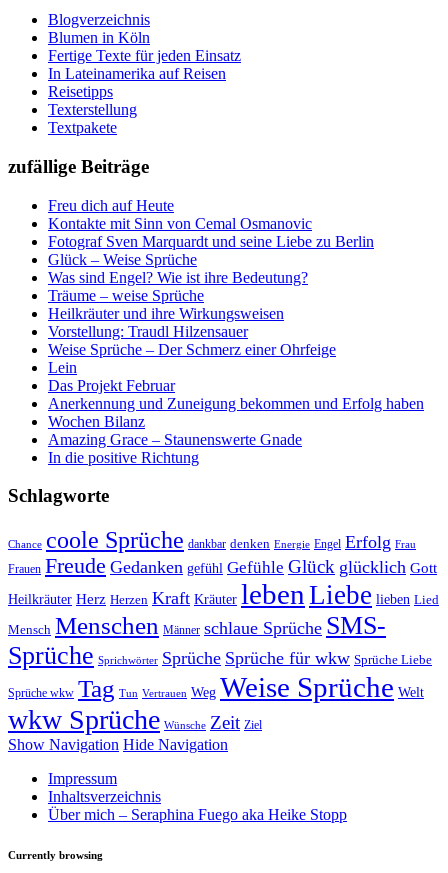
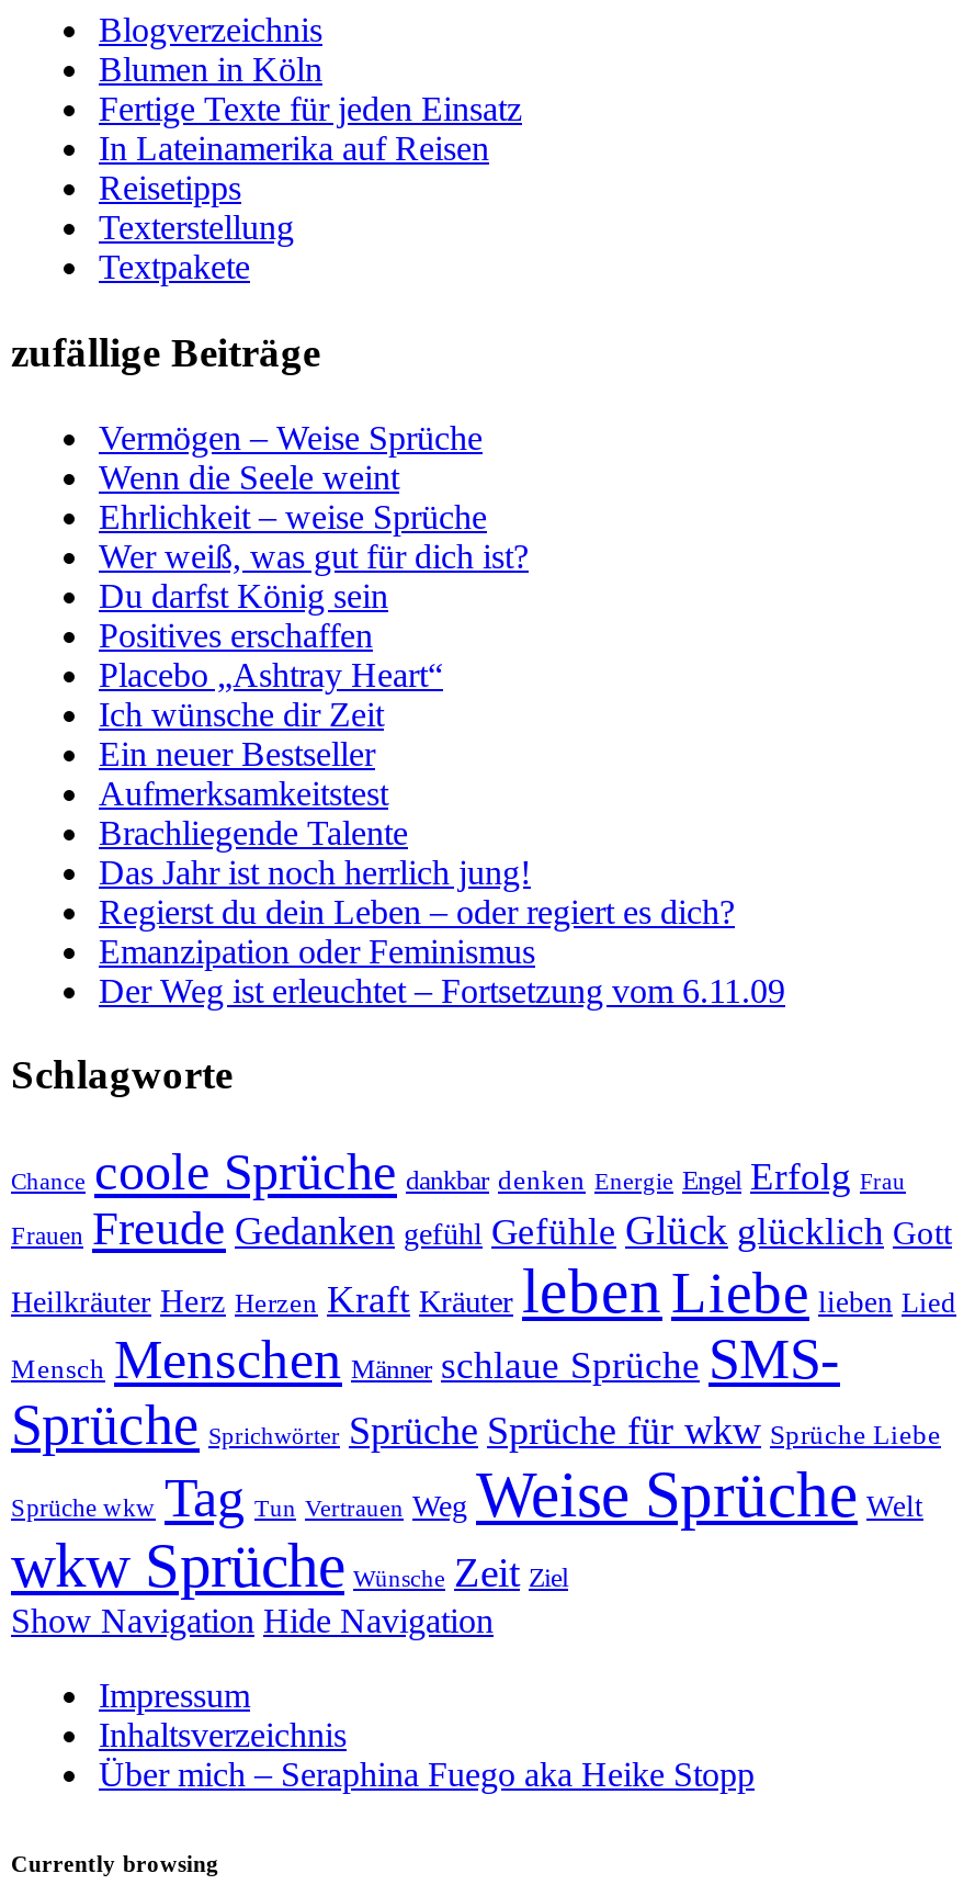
- Freu dich auf Heute
- Kontakte mit Sinn von Cemal Osmanovic
- Fotograf Sven Marquardt und seine Liebe zu Berlin
- Glück – Weise Sprüche
- Was sind Engel? Wie ist ihre Bedeutung?
- Träume – weise Sprüche
- Heilkräuter und ihre Wirkungsweisen
- Vorstellung: Traudl Hilzensauer
- Weise Sprüche – Der Schmerz einer Ohrfeige
- Lein
- Das Projekt Februar
- Anerkennung und Zuneigung bekommen und Erfolg haben
- Wochen Bilanz
- Amazing Grace – Staunenswerte Gnade
- In die positive Richtung
+ Vermögen – Weise Sprüche
+ Wenn die Seele weint
+ Ehrlichkeit – weise Sprüche
+ Wer weiß, was gut für dich ist?
+ Du darfst König sein
+ Positives erschaffen
+ Placebo „Ashtray Heart“
+ Ich wünsche dir Zeit
+ Ein neuer Bestseller
+ Aufmerksamkeitstest
+ Brachliegende Talente
+ Das Jahr ist noch herrlich jung!
+ Regierst du dein Leben – oder regiert es dich?
+ Emanzipation oder Feminismus
+ Der Weg ist erleuchtet – Fortsetzung vom 6.11.09
